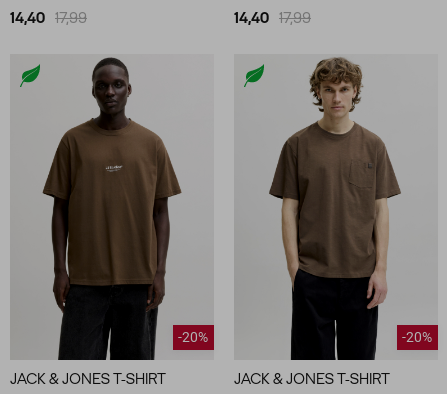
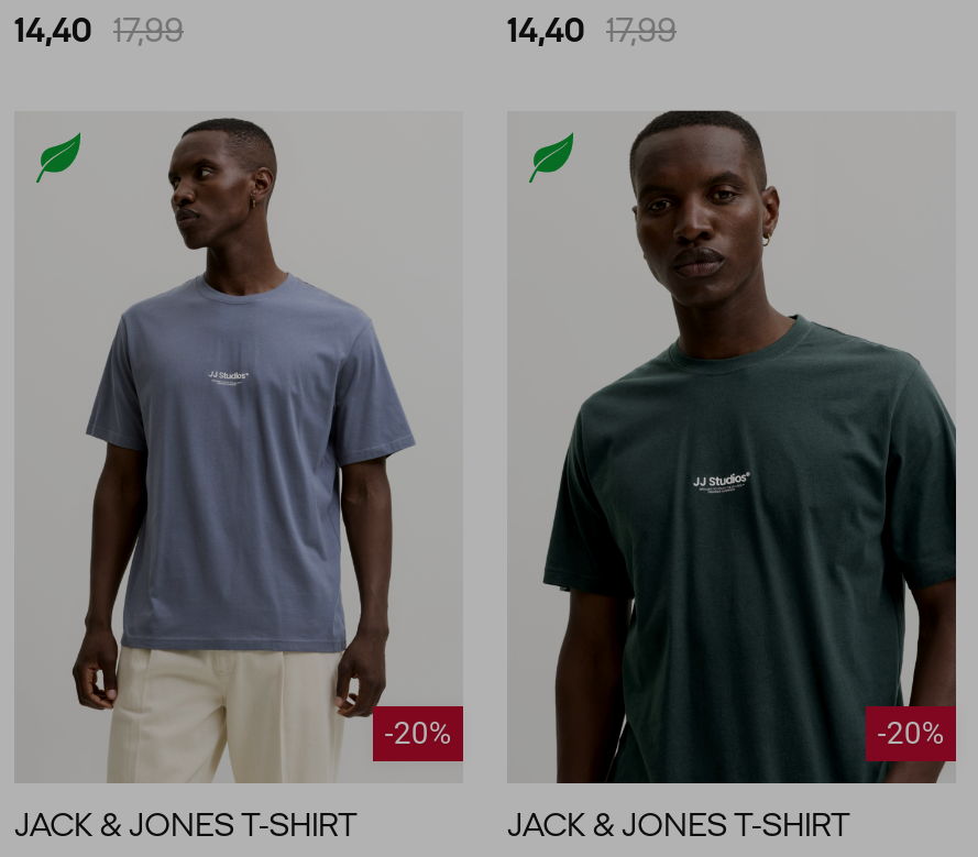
- [image]
+ [image]

- [image]
+ [image]
